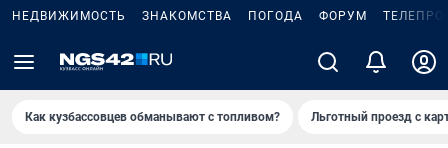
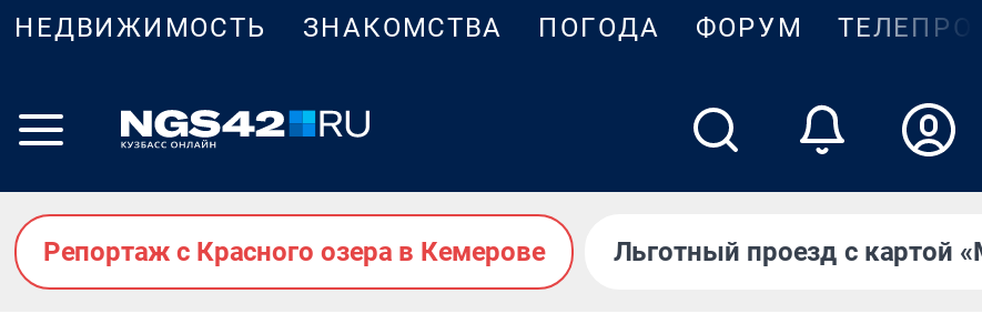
- Как кузбассовцев обманывают с топливом?
+ Репортаж с Красного озера в Кемерове
